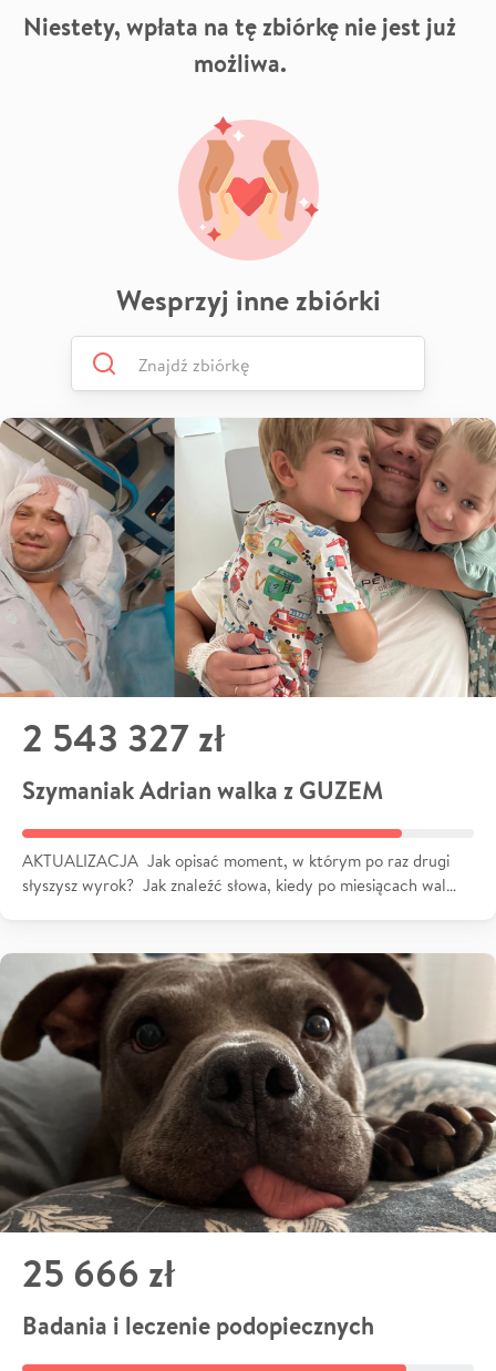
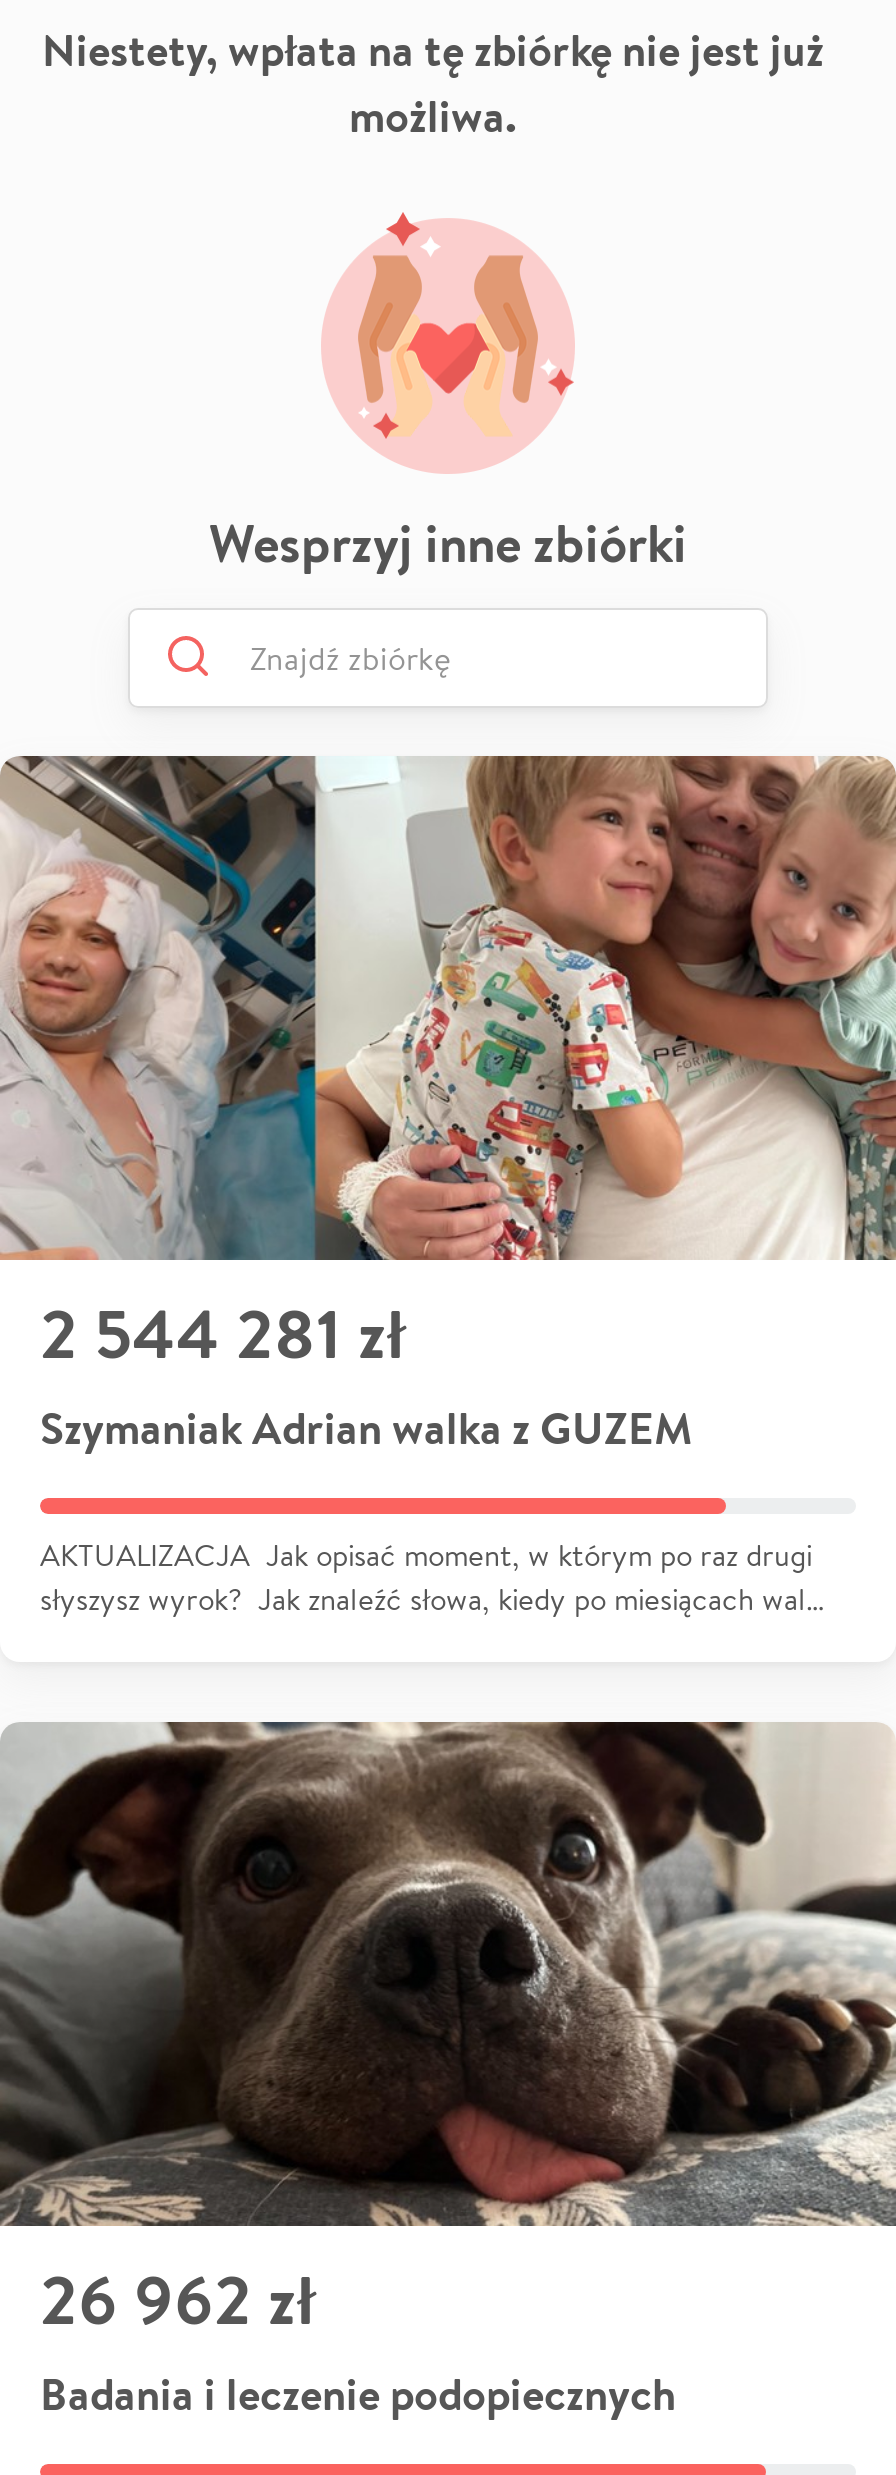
- 2 543 327 zł
+ 2 544 281 zł

- 25 666 zł
+ 26 962 zł
